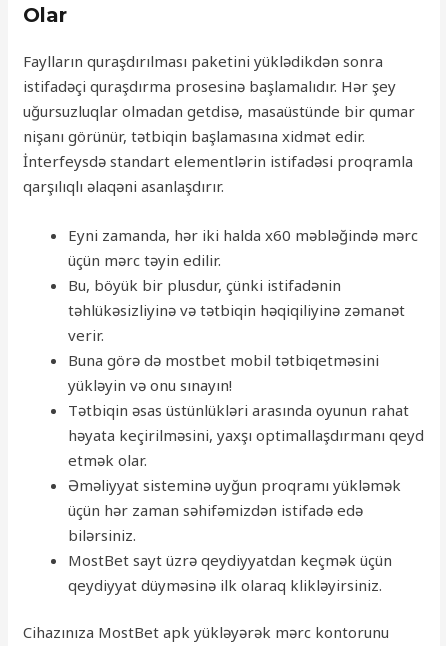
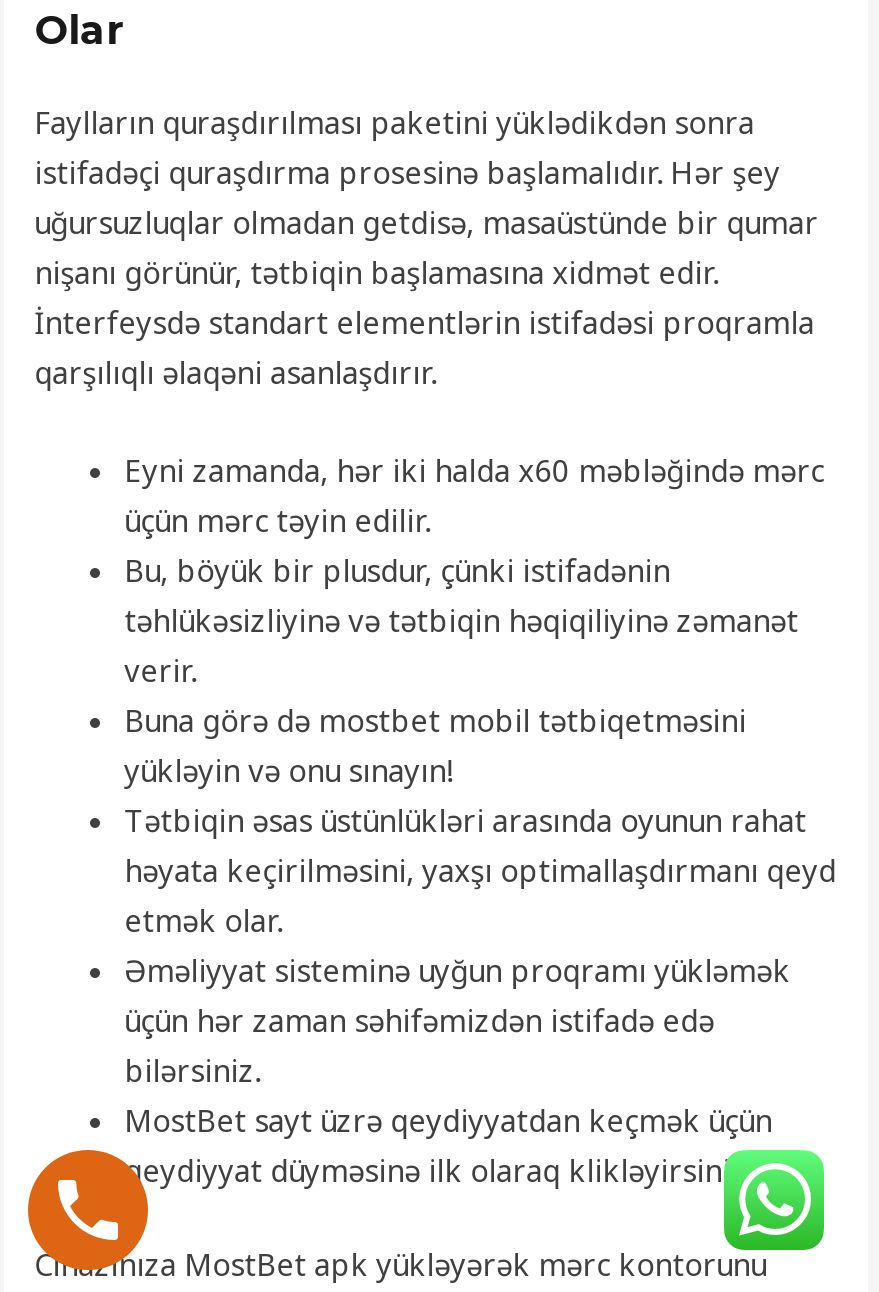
+ [image]

+ [image]
